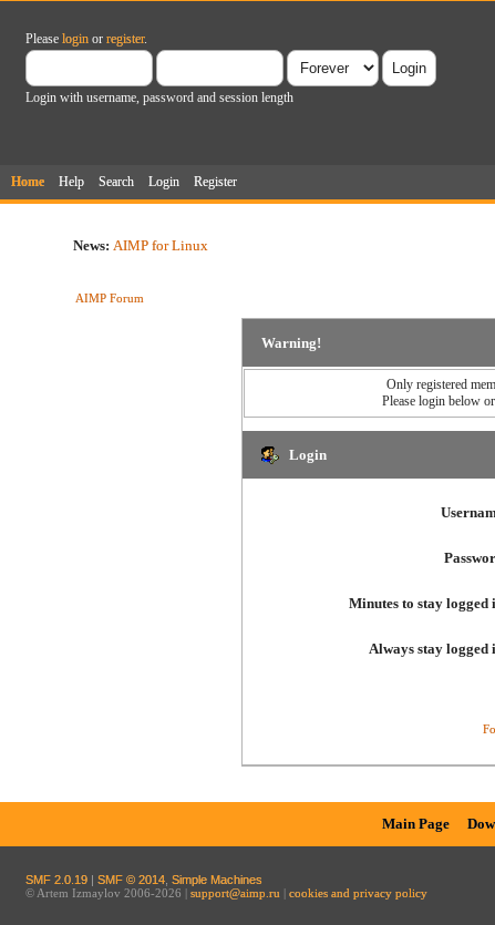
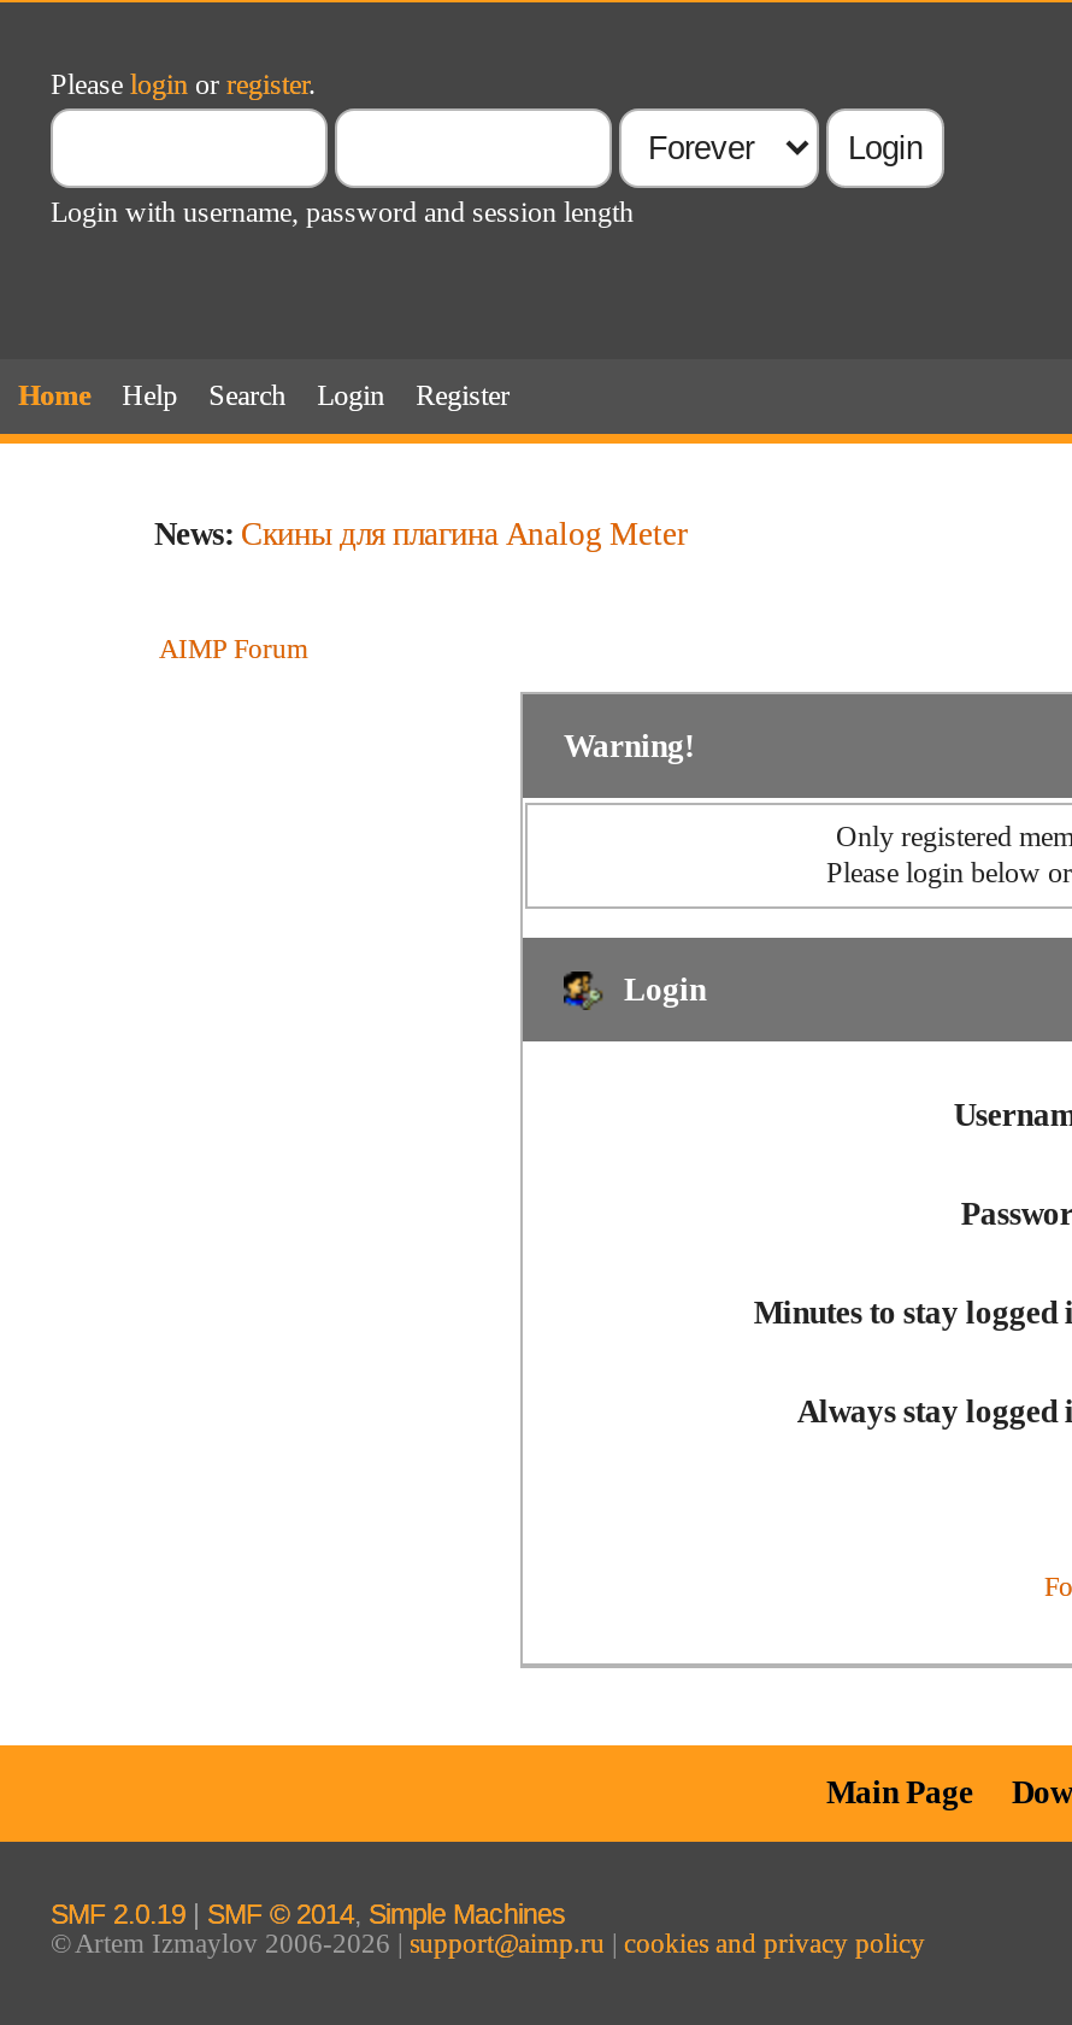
- News: AIMP for Linux
+ News: Скины для плагина Analog Meter
